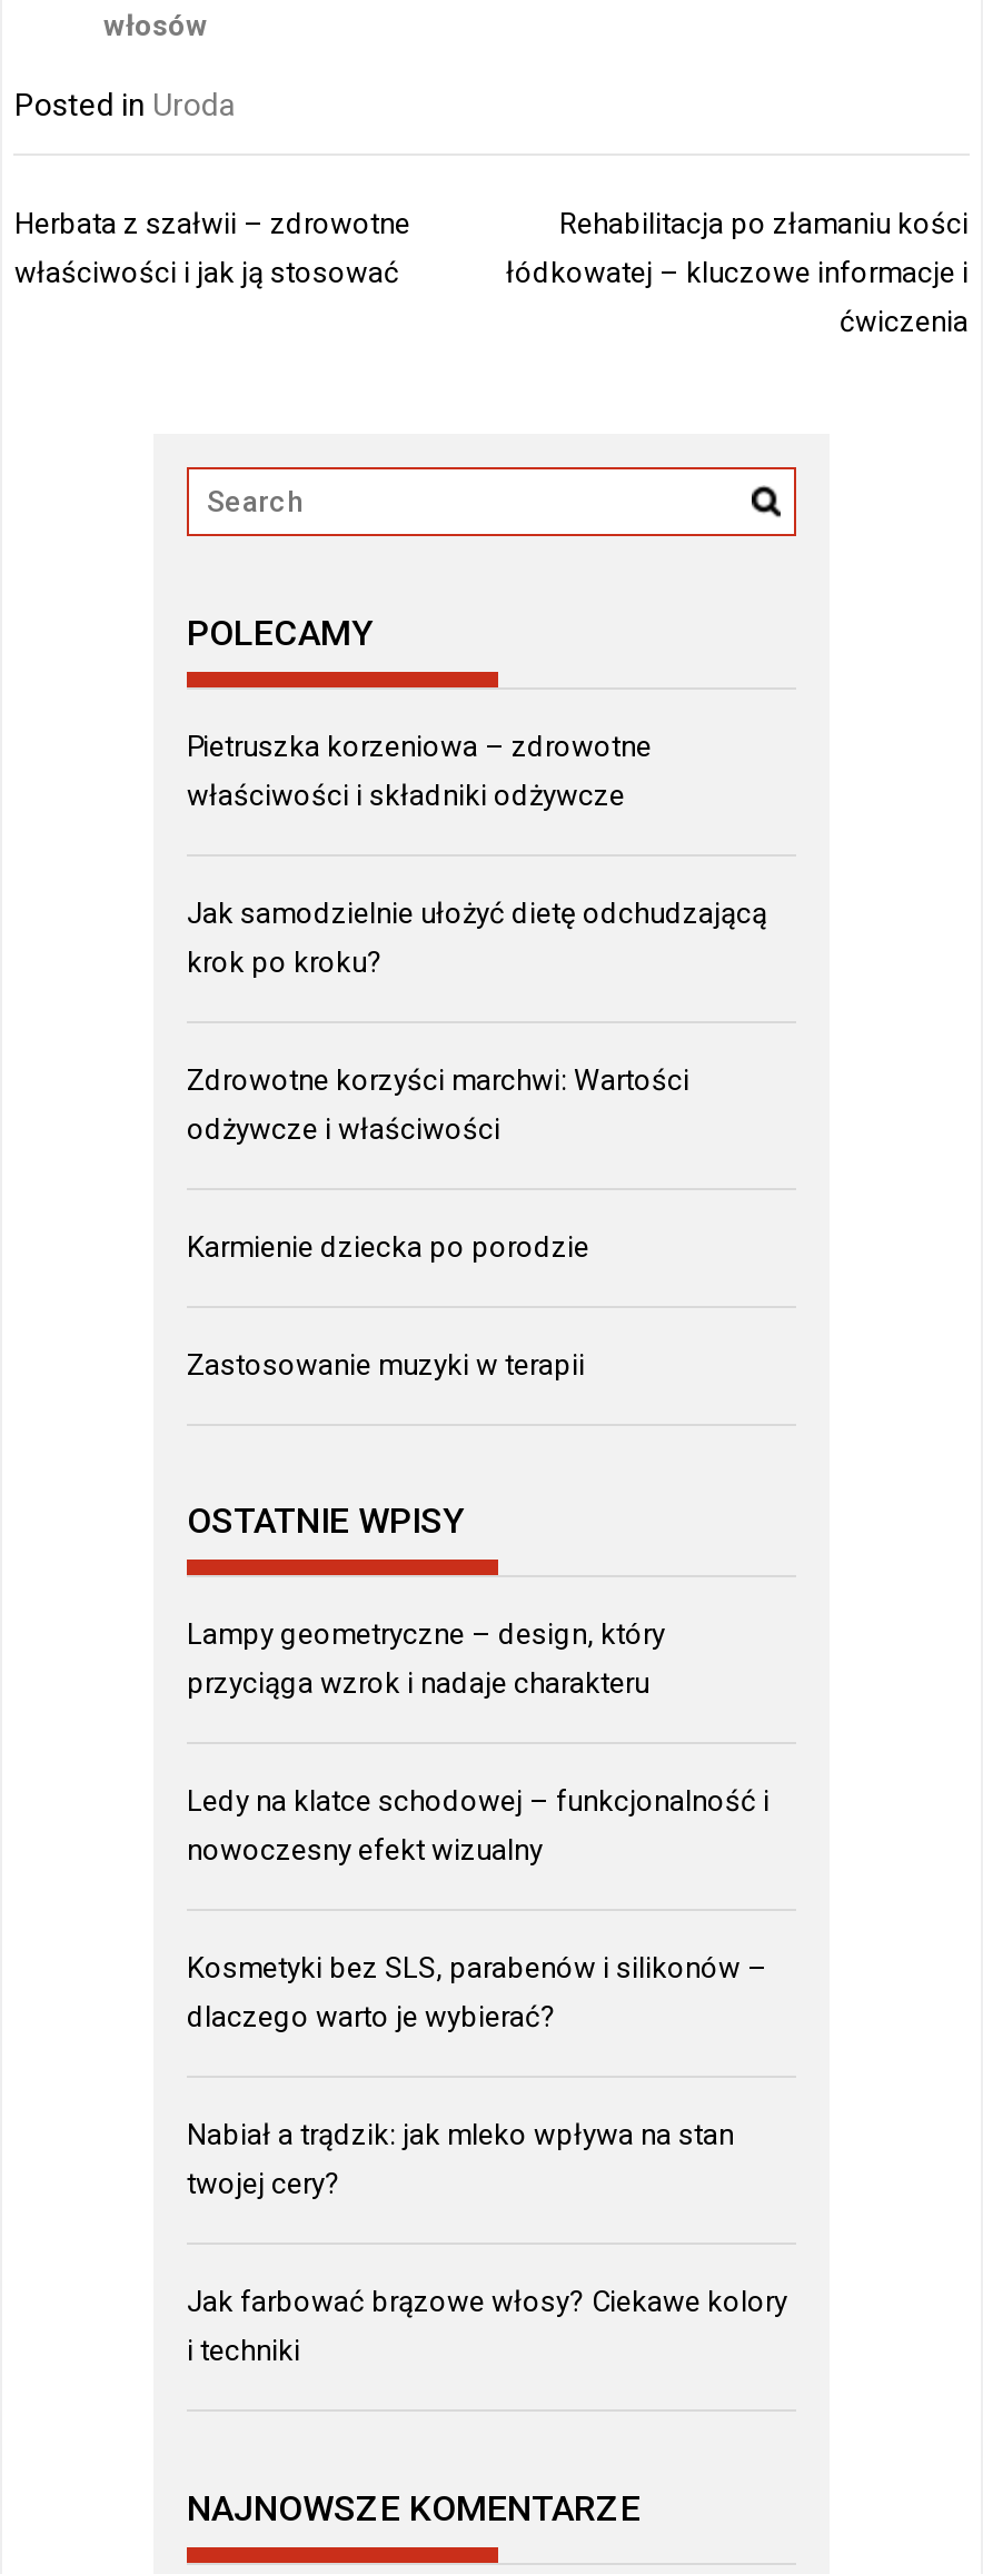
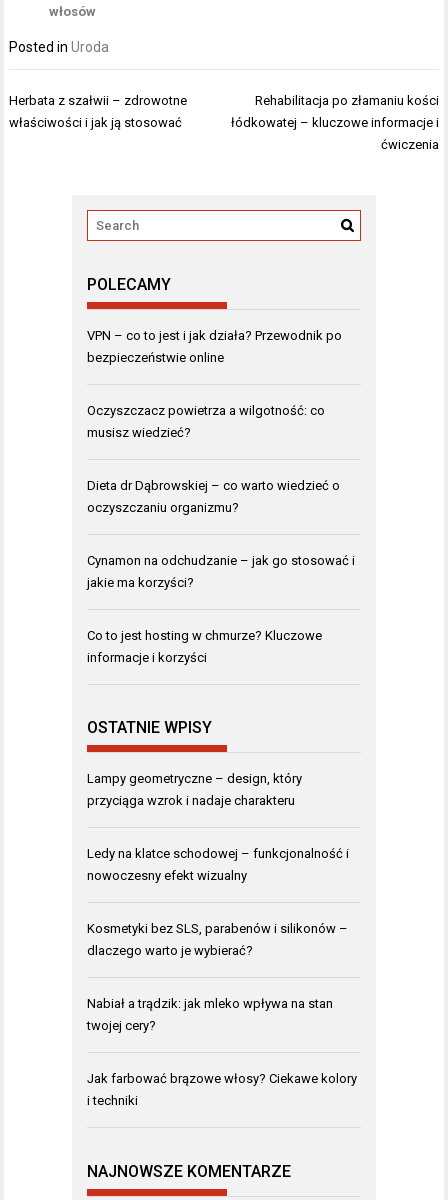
- Pietruszka korzeniowa – zdrowotne
- właściwości i składniki odżywcze
+ VPN – co to jest i jak działa? Przewodnik po
+ bezpieczeństwie online

- Jak samodzielnie ułożyć dietę odchudzającą
- krok po kroku?
+ Oczyszczacz powietrza a wilgotność: co
+ musisz wiedzieć?

- Zdrowotne korzyści marchwi: Wartości
- odżywcze i właściwości
+ Dieta dr Dąbrowskiej – co warto wiedzieć o
+ oczyszczaniu organizmu?

- Karmienie dziecka po porodzie
+ Cynamon na odchudzanie – jak go stosować i
+ jakie ma korzyści?

- Zastosowanie muzyki w terapii
+ Co to jest hosting w chmurze? Kluczowe
+ informacje i korzyści
